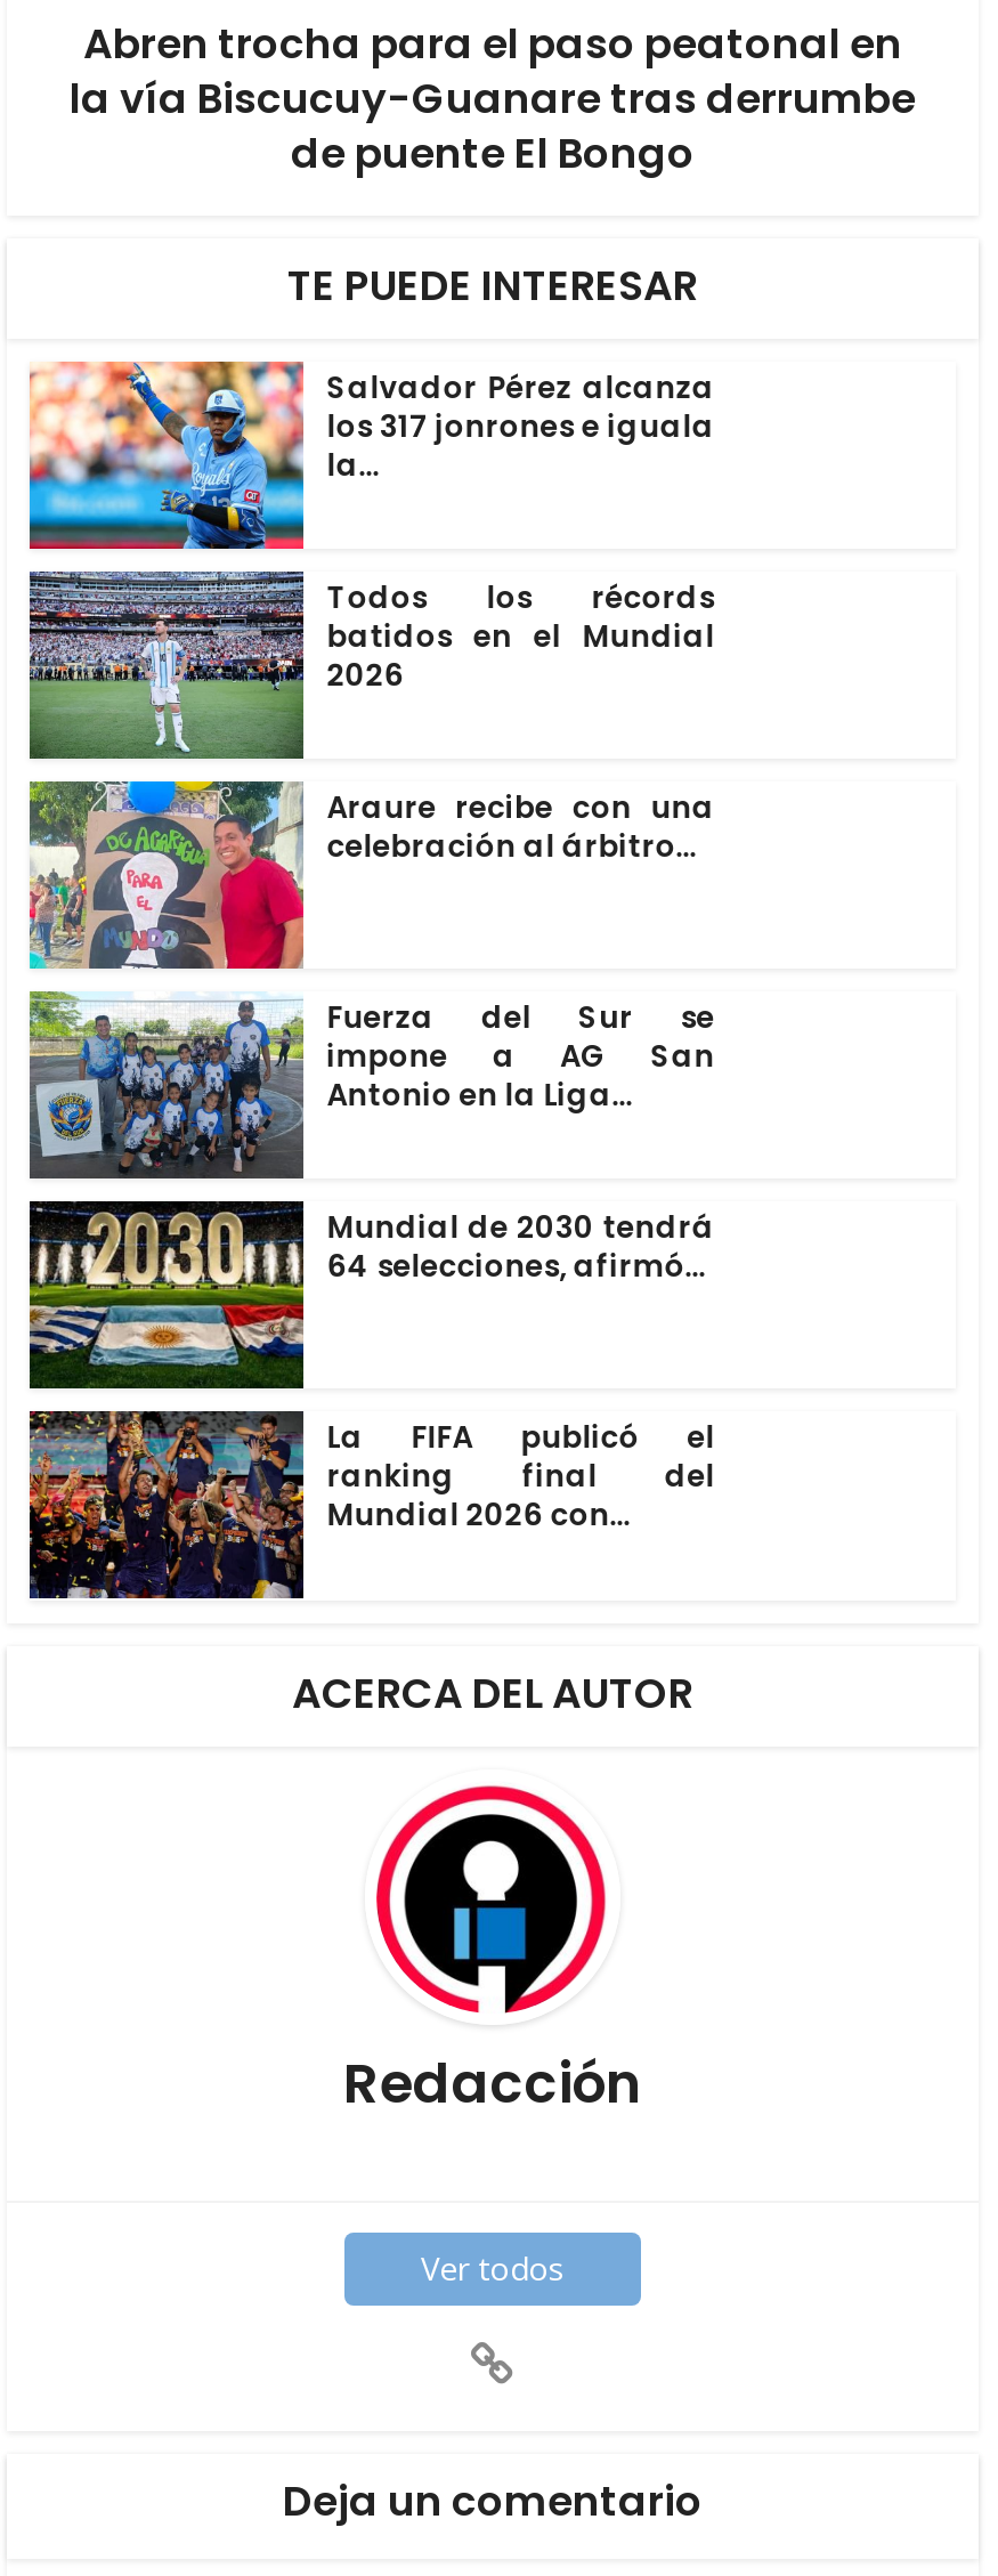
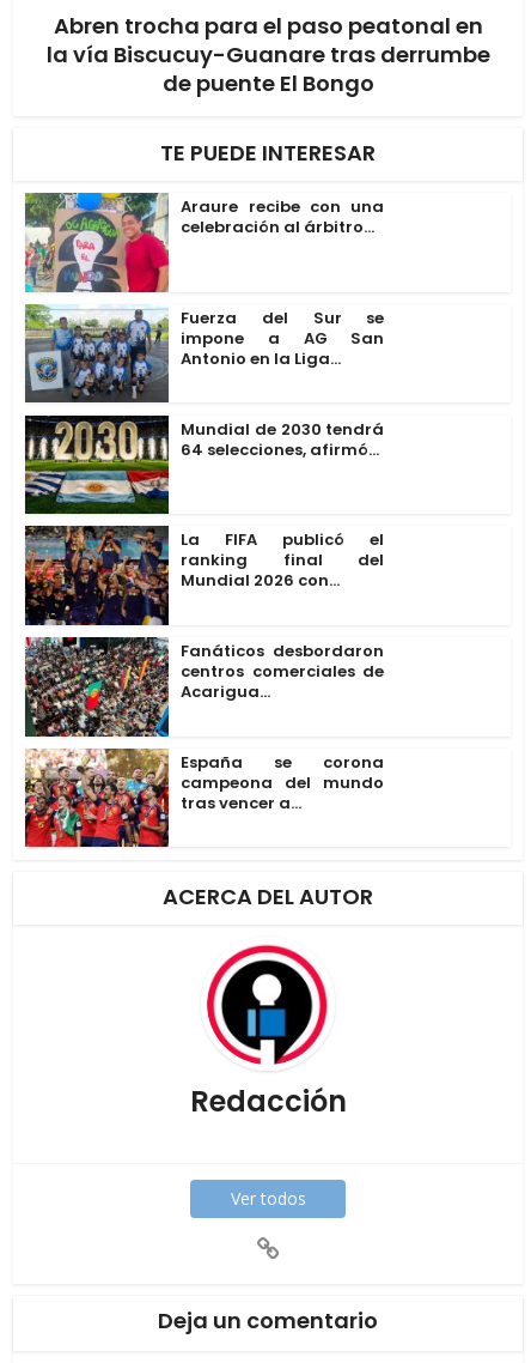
- [image]
- Salvador Pérez alcanza
- los 317 jonrones e iguala
- la...
- Todos los récords
- batidos en el Mundial
- 2026

- [image]

moved up: [image] | Araure recibe con una | celebración al árbitro... | ... | ranking final del | Mundial 2026 con...

+ [image]
+ Fanáticos desbordaron
+ centros comerciales de
+ Acarigua...
+ España se corona
+ campeona del mundo
+ tras vencer a...

+ [image]
